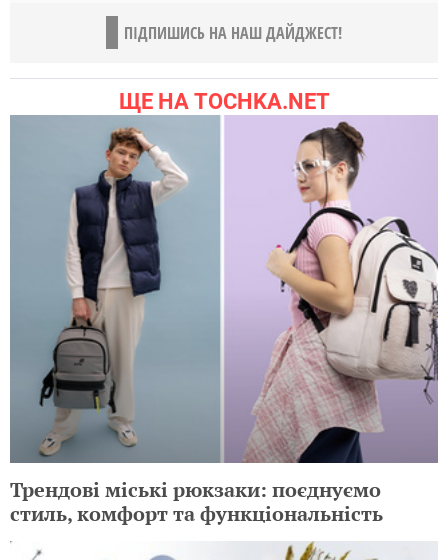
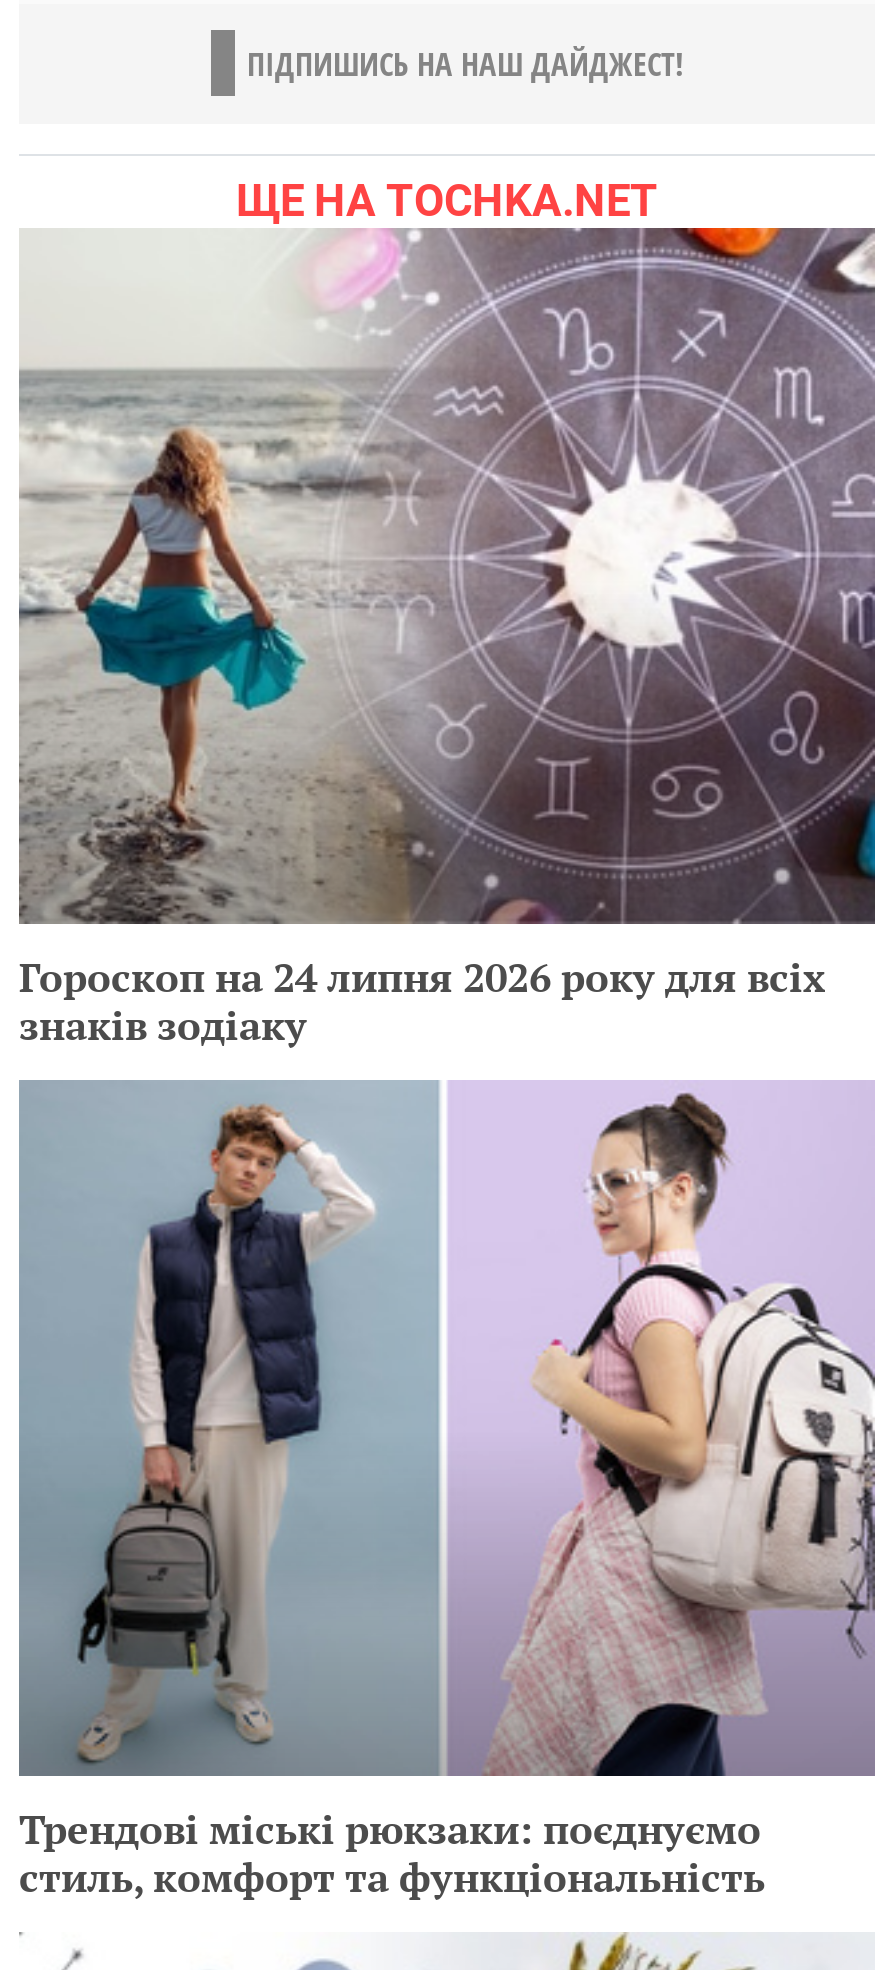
+ [image]
+ Гороскоп на 24 липня 2026 року для всіх
+ знаків зодіаку
